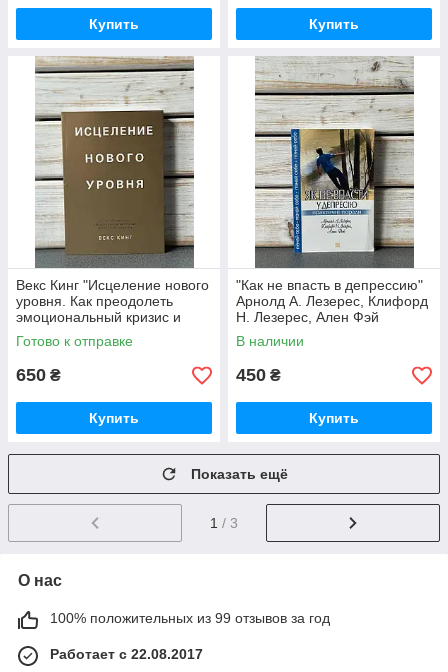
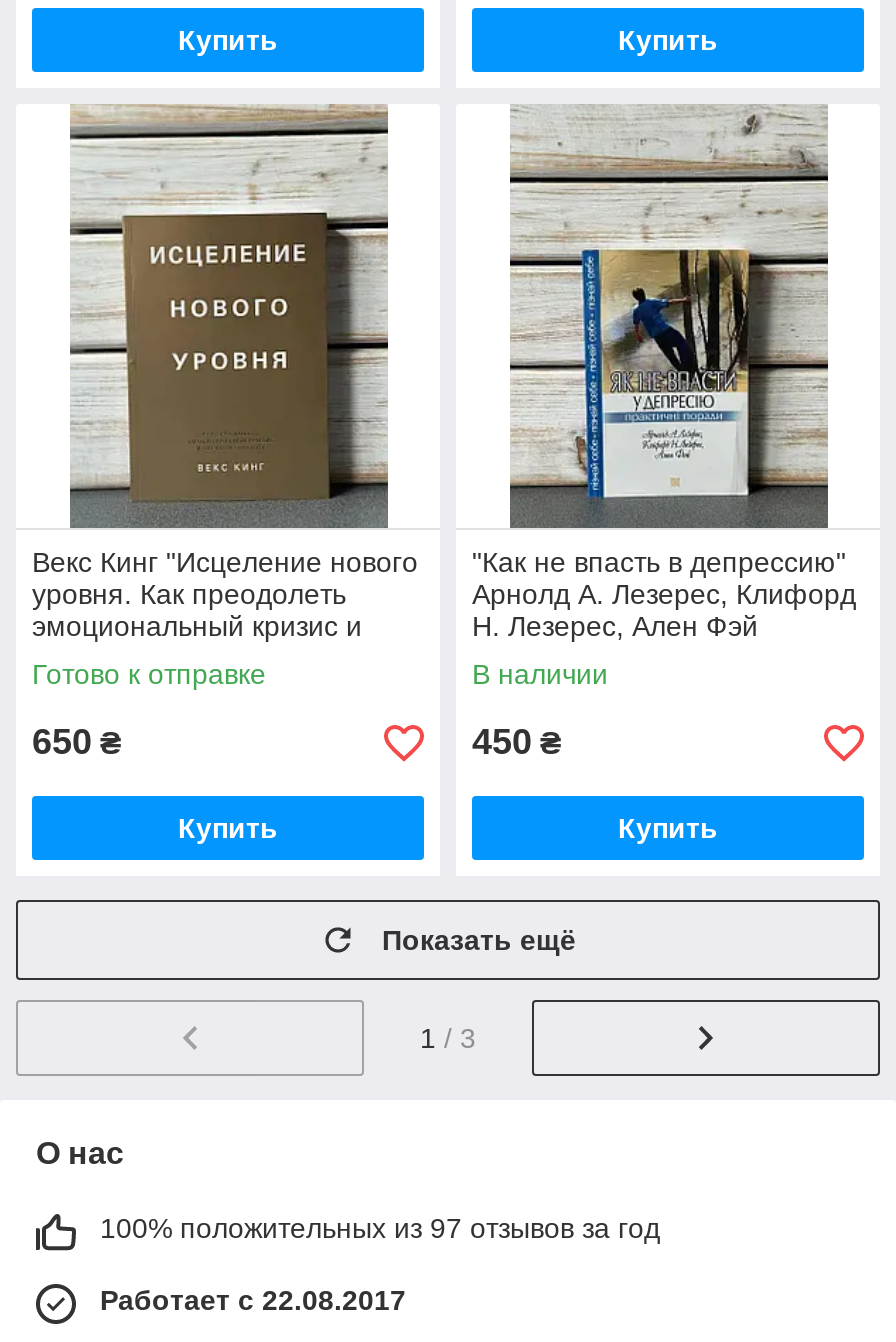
- 100% положительных из 99 отзывов за год
+ 100% положительных из 97 отзывов за год
